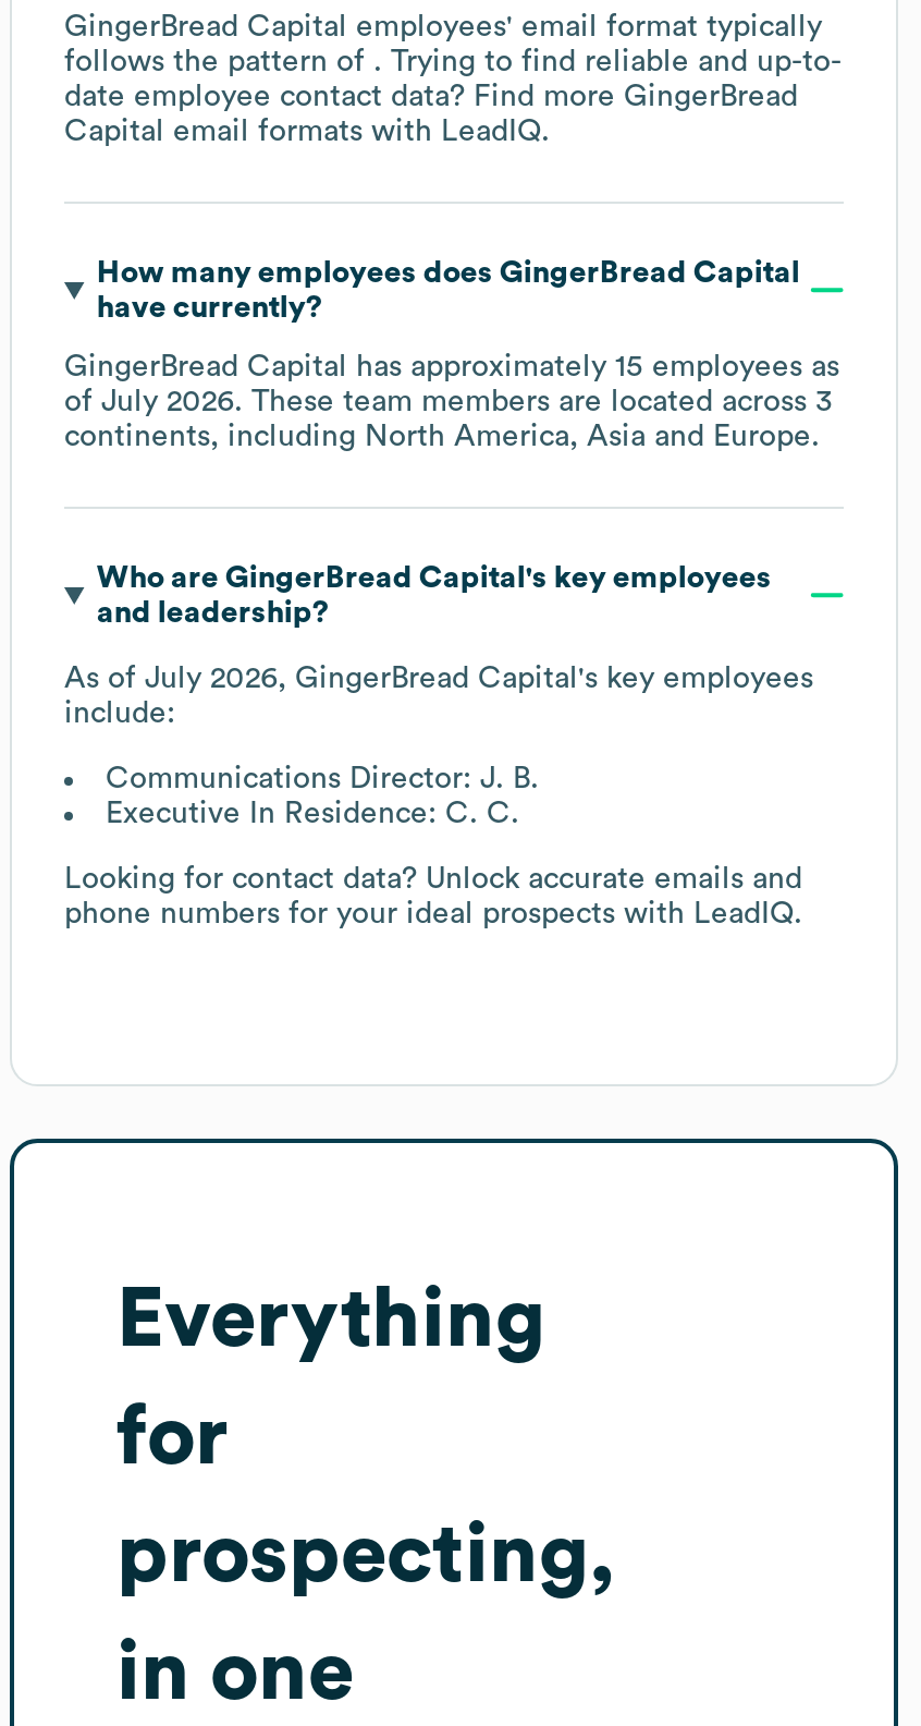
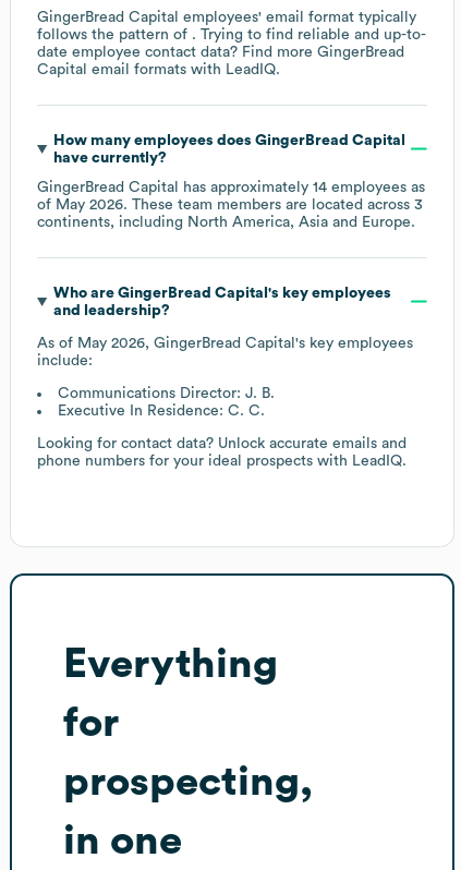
- GingerBread Capital has approximately 15 employees as
+ GingerBread Capital has approximately 14 employees as

- of July 2026. These team members are located across 3
+ of May 2026. These team members are located across 3

- As of July 2026, GingerBread Capital's key employees
+ As of May 2026, GingerBread Capital's key employees
